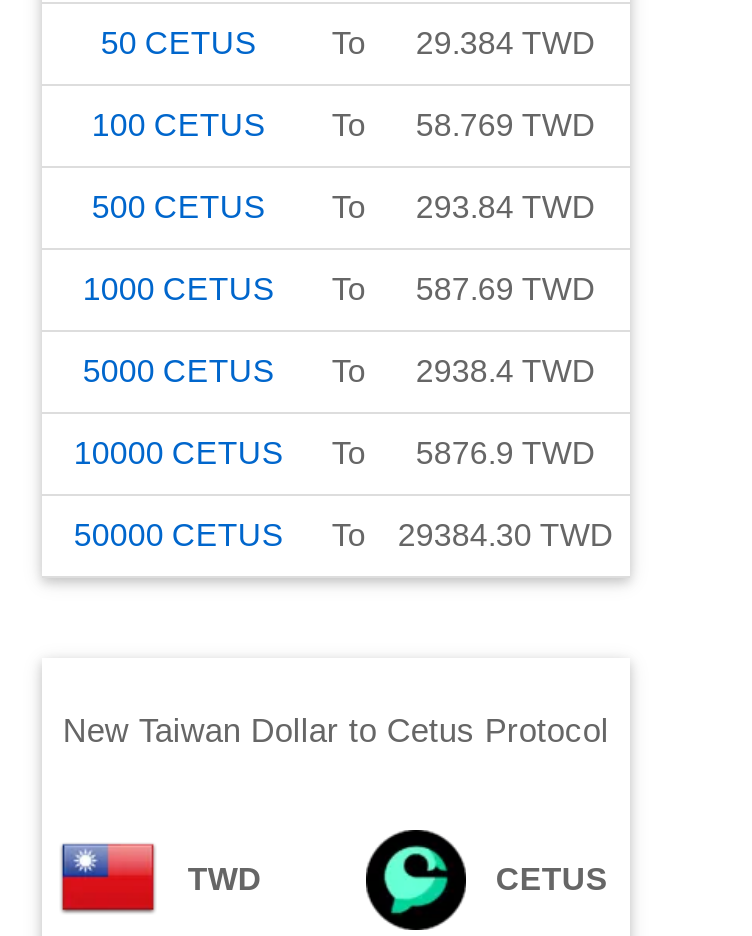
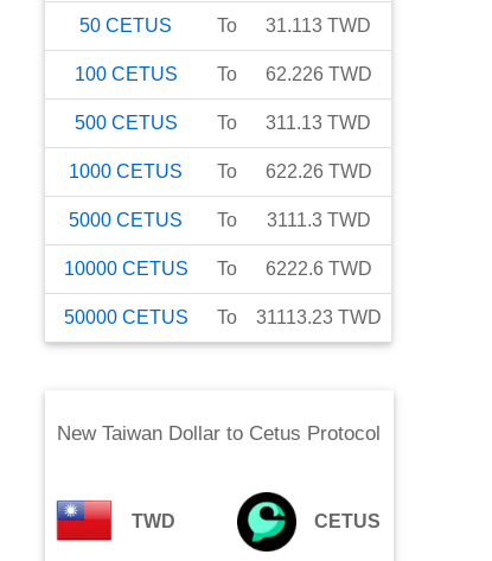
- To 29.384 TWD
+ To 31.113 TWD

- 100 CETUS To 58.769 TWD
+ 100 CETUS To 62.226 TWD

- 500 CETUS To 293.84 TWD
+ 500 CETUS To 311.13 TWD

- 1000 CETUS To 587.69 TWD
+ 1000 CETUS To 622.26 TWD

- 5000 CETUS To 2938.4 TWD
+ 5000 CETUS To 3111.3 TWD

- 10000 CETUS To 5876.9 TWD
+ 10000 CETUS To 6222.6 TWD

- 50000 CETUS To 29384.30 TWD
+ 50000 CETUS To 31113.23 TWD
